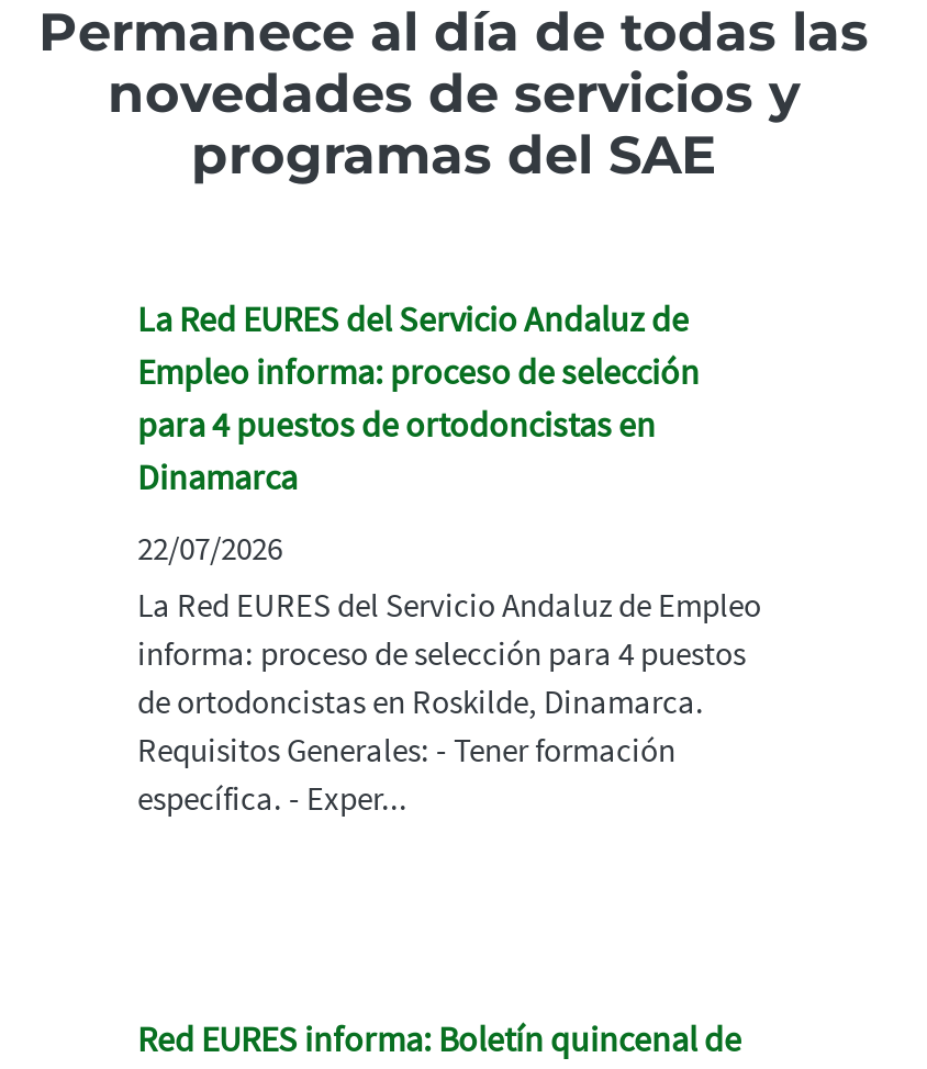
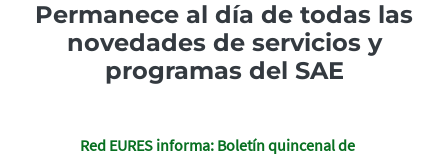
- La Red EURES del Servicio Andaluz de
- Empleo informa: proceso de selección
- para 4 puestos de ortodoncistas en
- Dinamarca
- 22/07/2026
- La Red EURES del Servicio Andaluz de Empleo
- informa: proceso de selección para 4 puestos
- de ortodoncistas en Roskilde, Dinamarca.
- Requisitos Generales: - Tener formación
- específica. - Exper...
